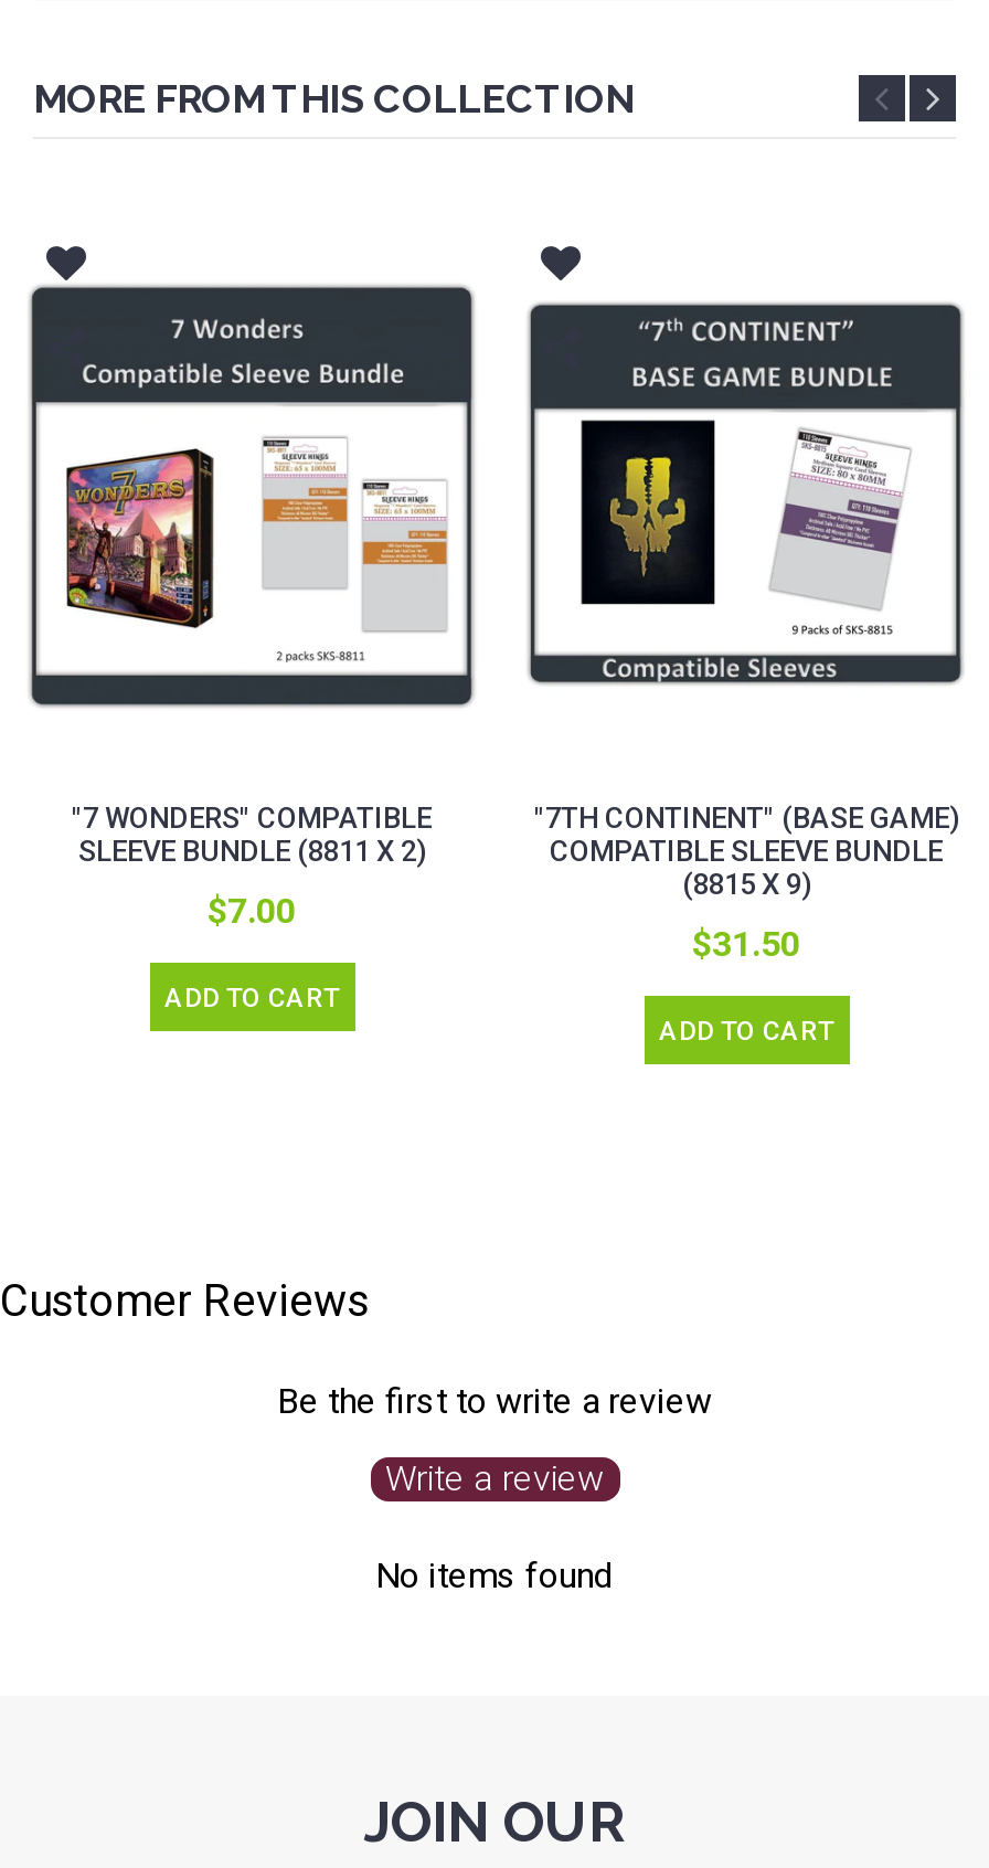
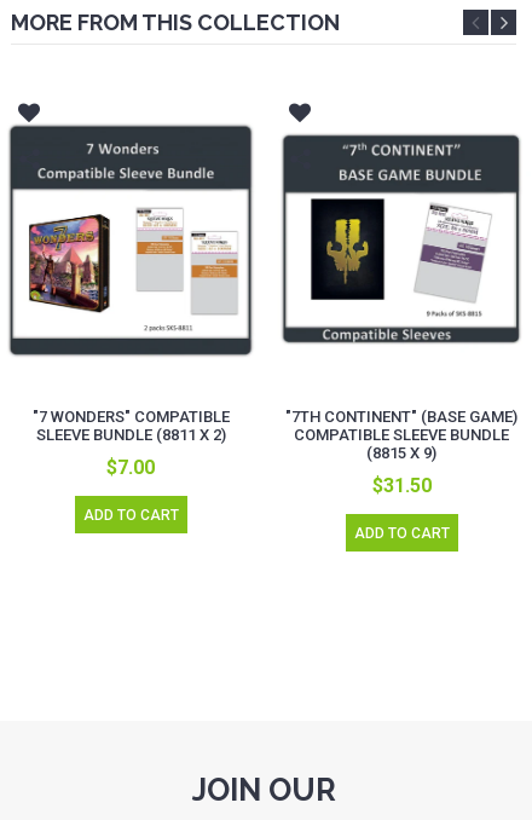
- Customer Reviews
- Be the first to write a review
- Write a review
- No items found
